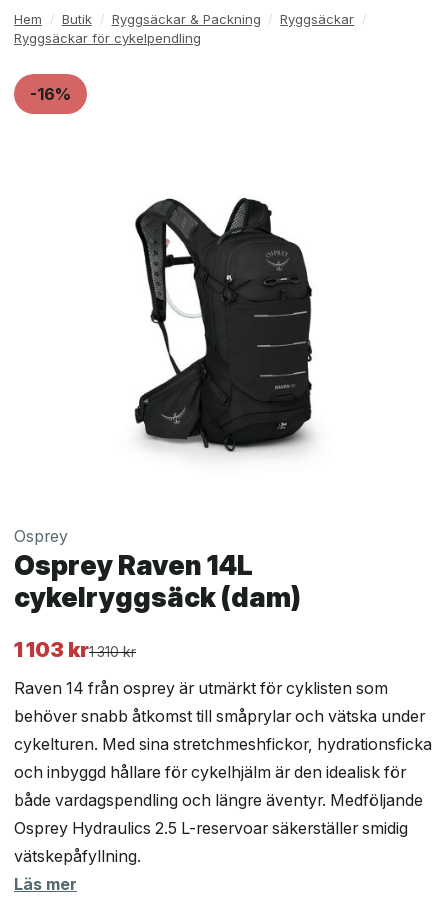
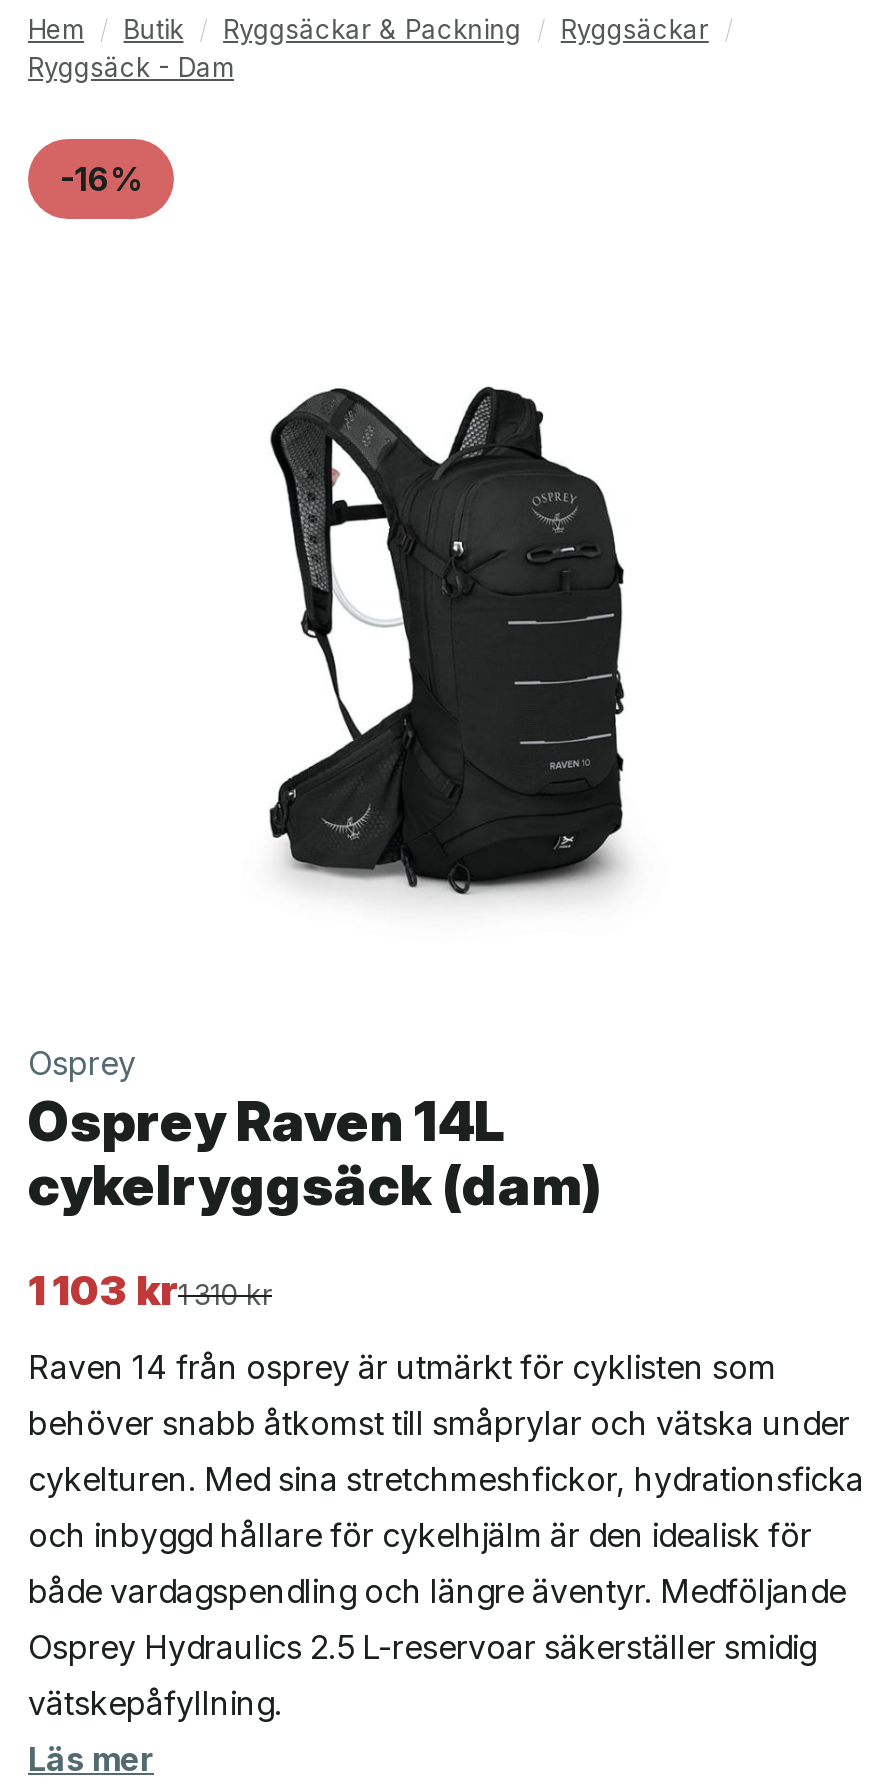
- Ryggsäckar för cykelpendling
+ Ryggsäck - Dam
